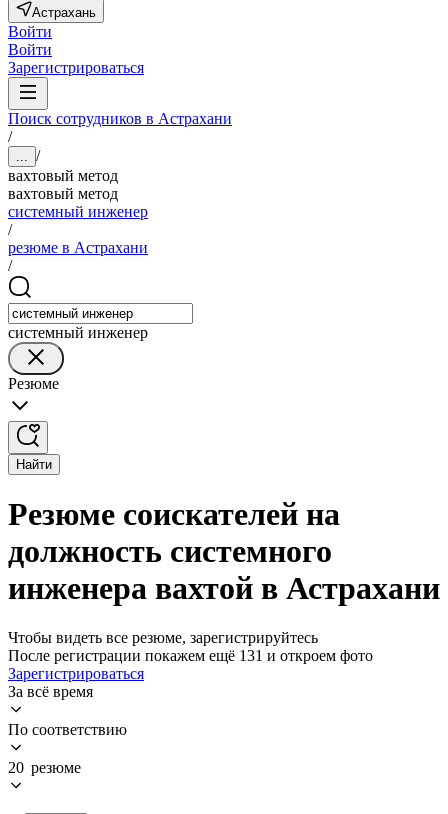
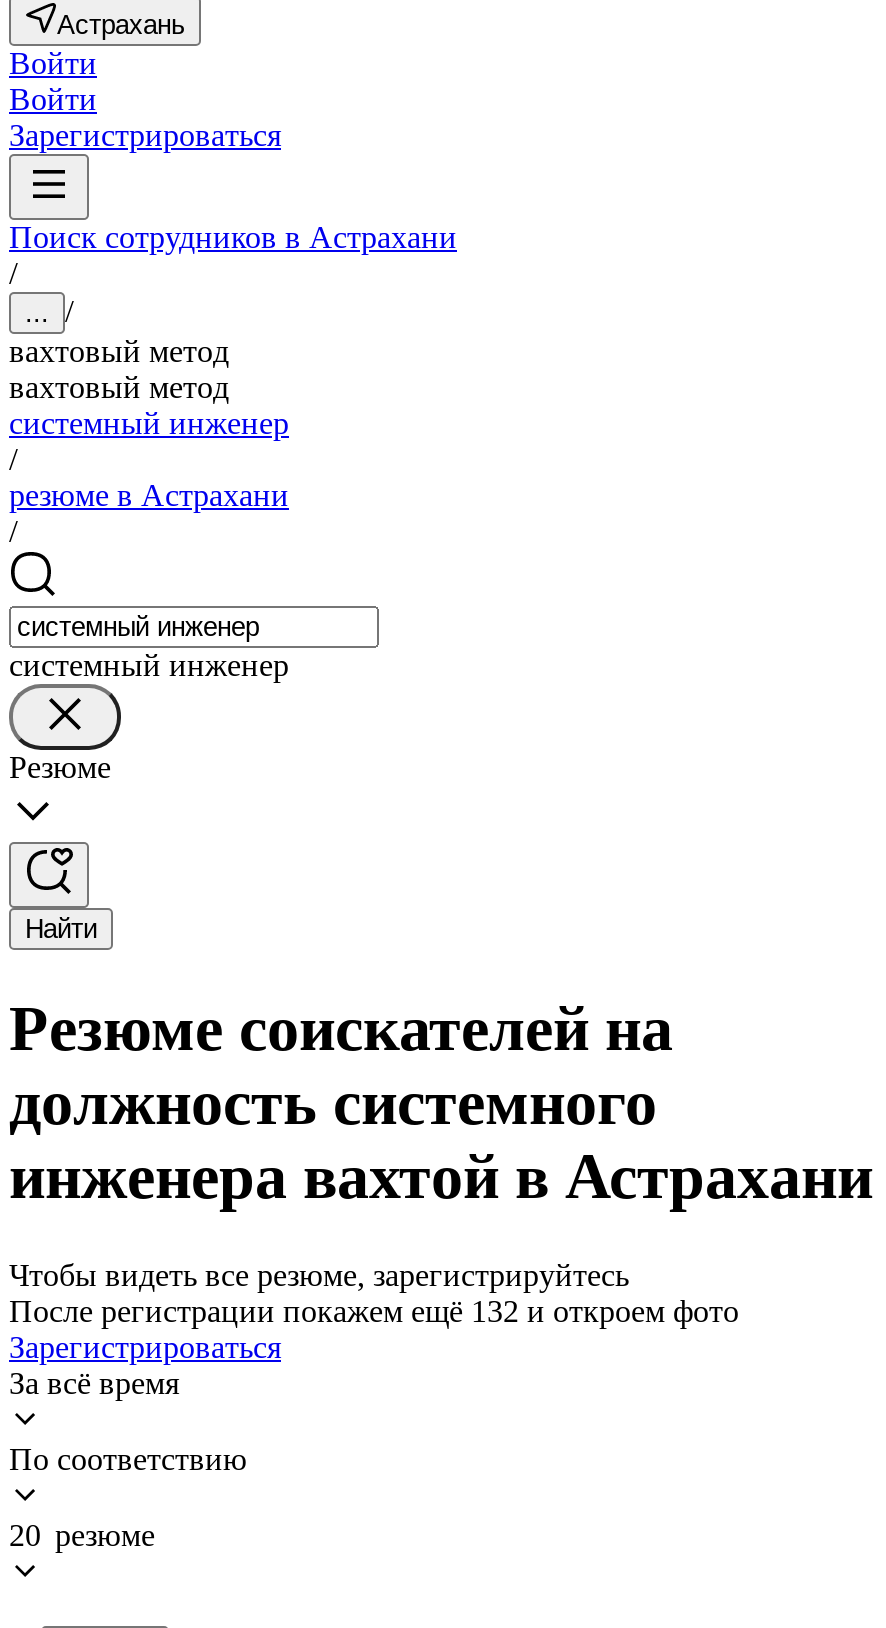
- После регистрации покажем ещё 131 и откроем фото
+ После регистрации покажем ещё 132 и откроем фото
